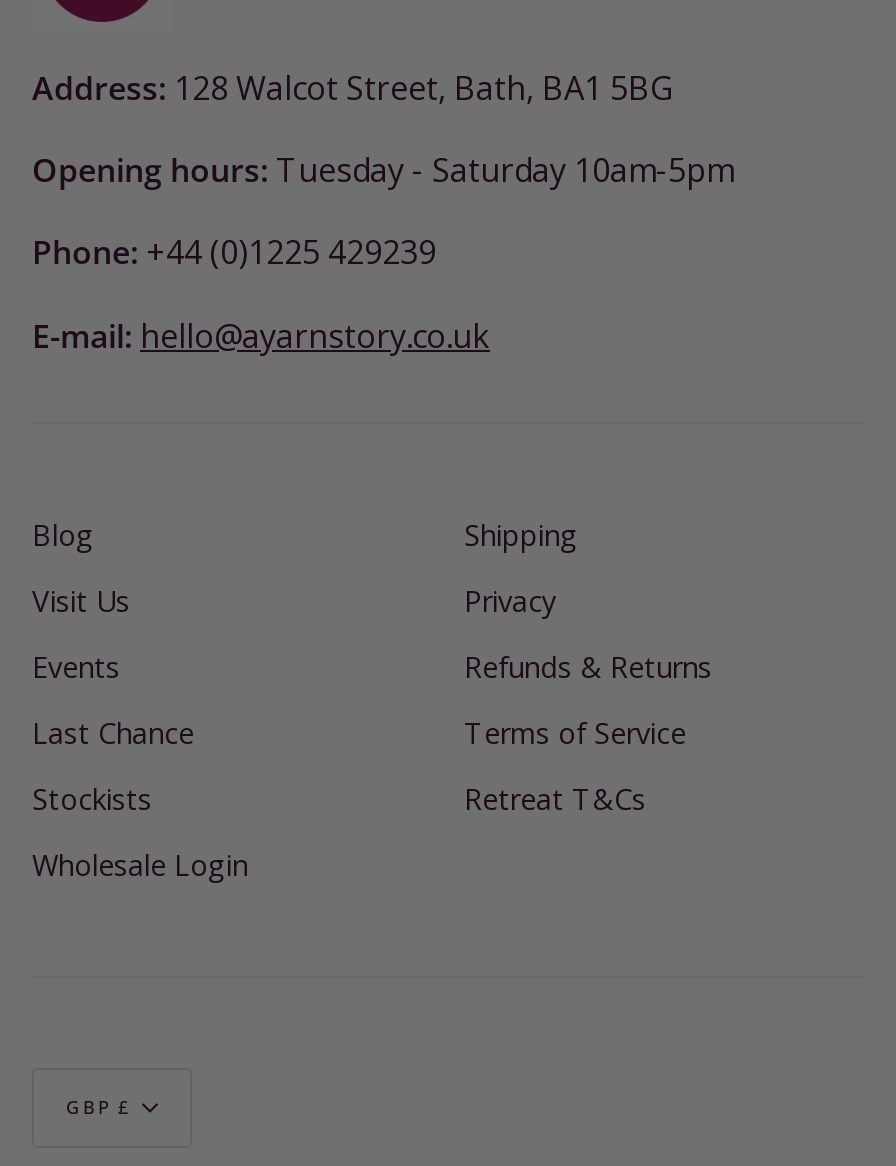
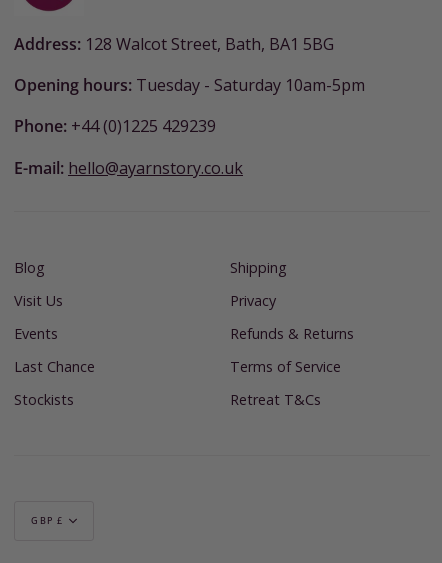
- Wholesale Login
